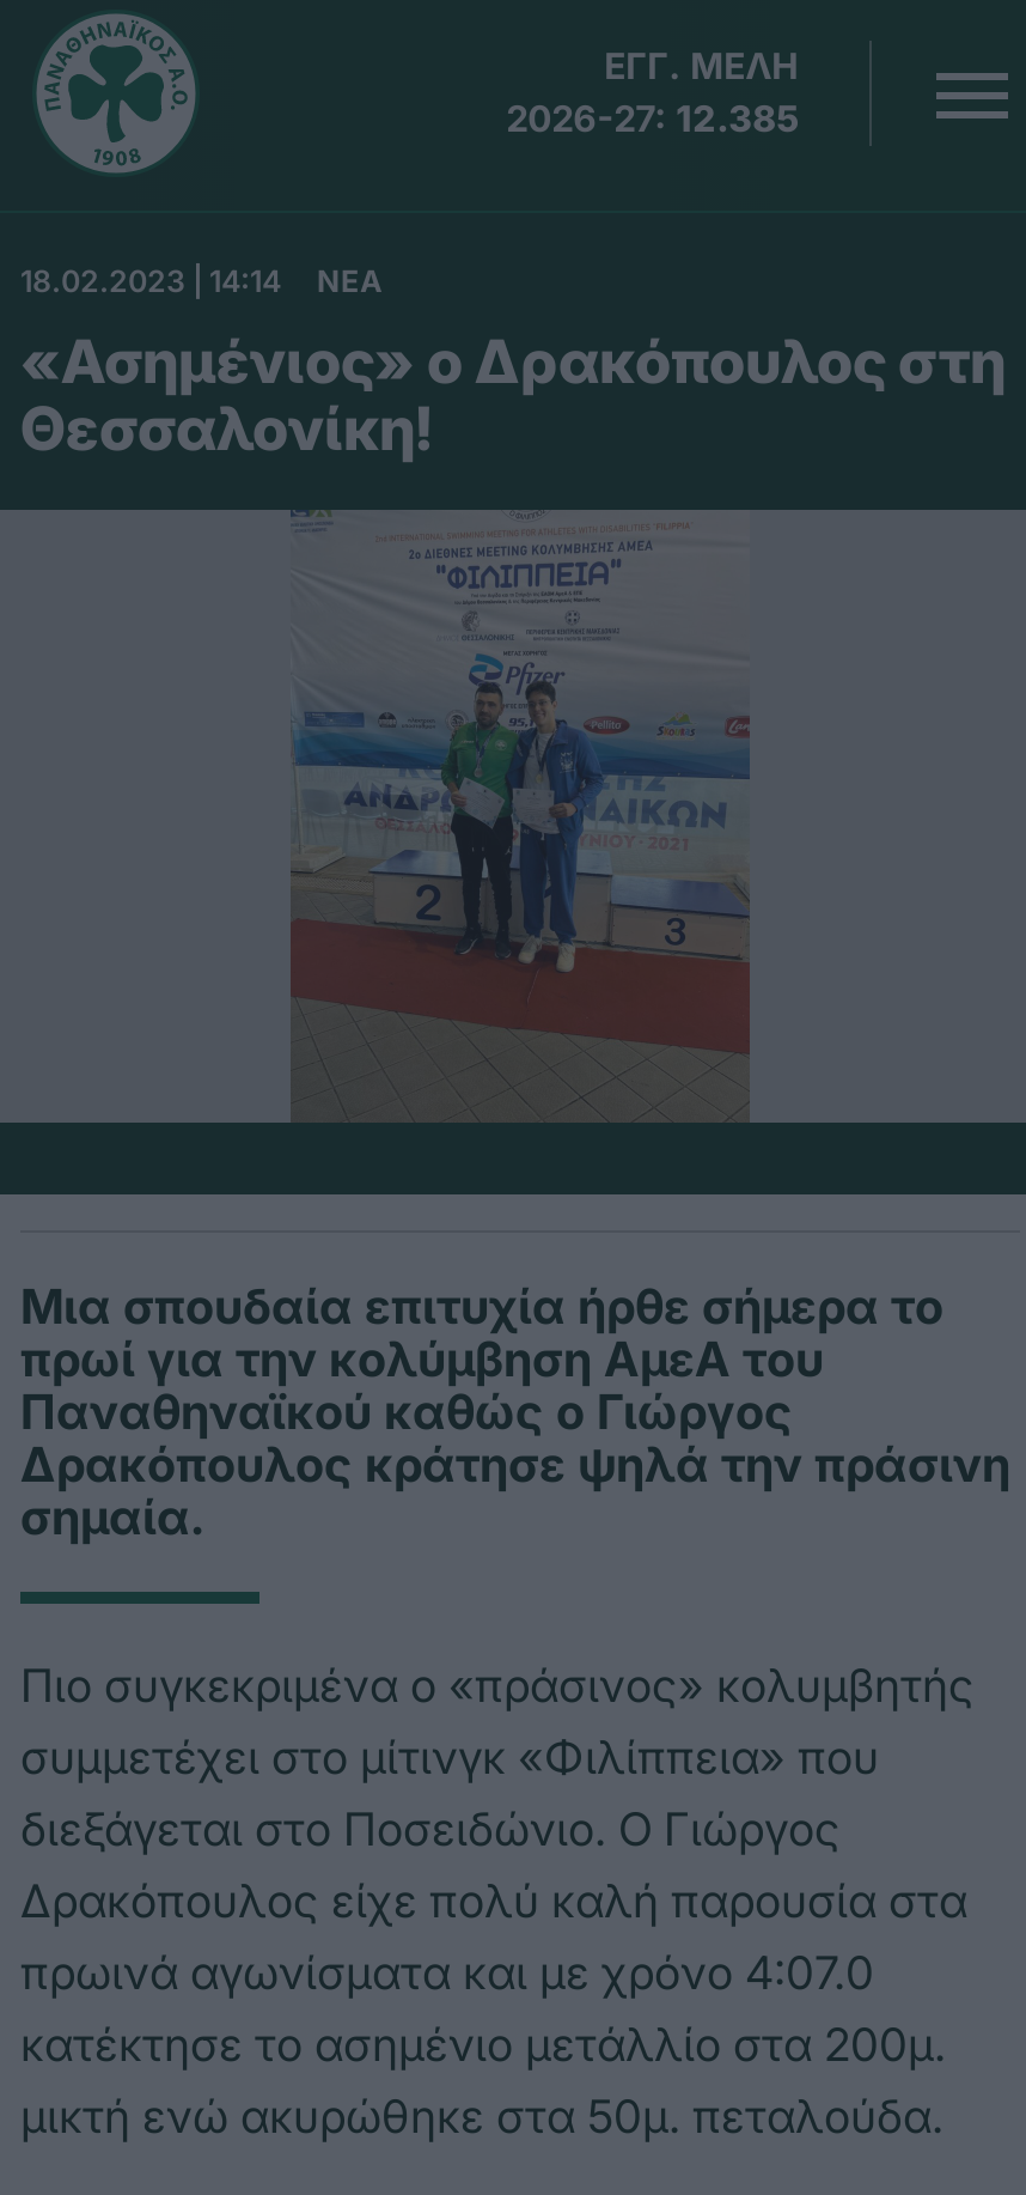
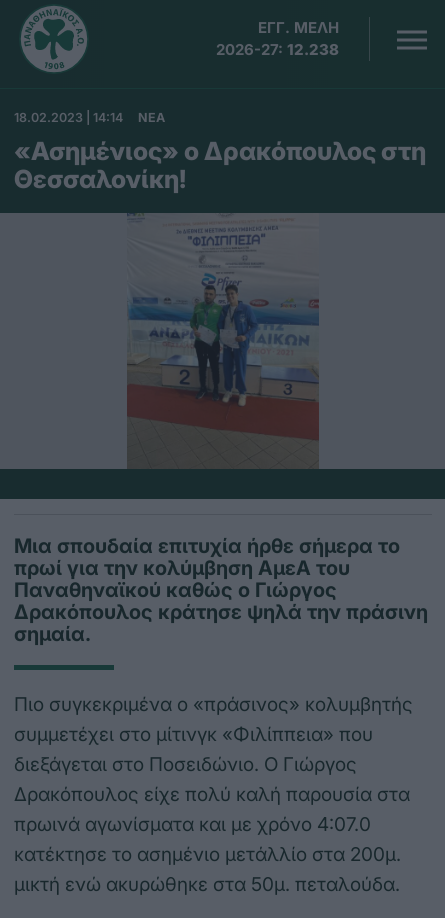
- 2026-27: 12.385
+ 2026-27: 12.238
